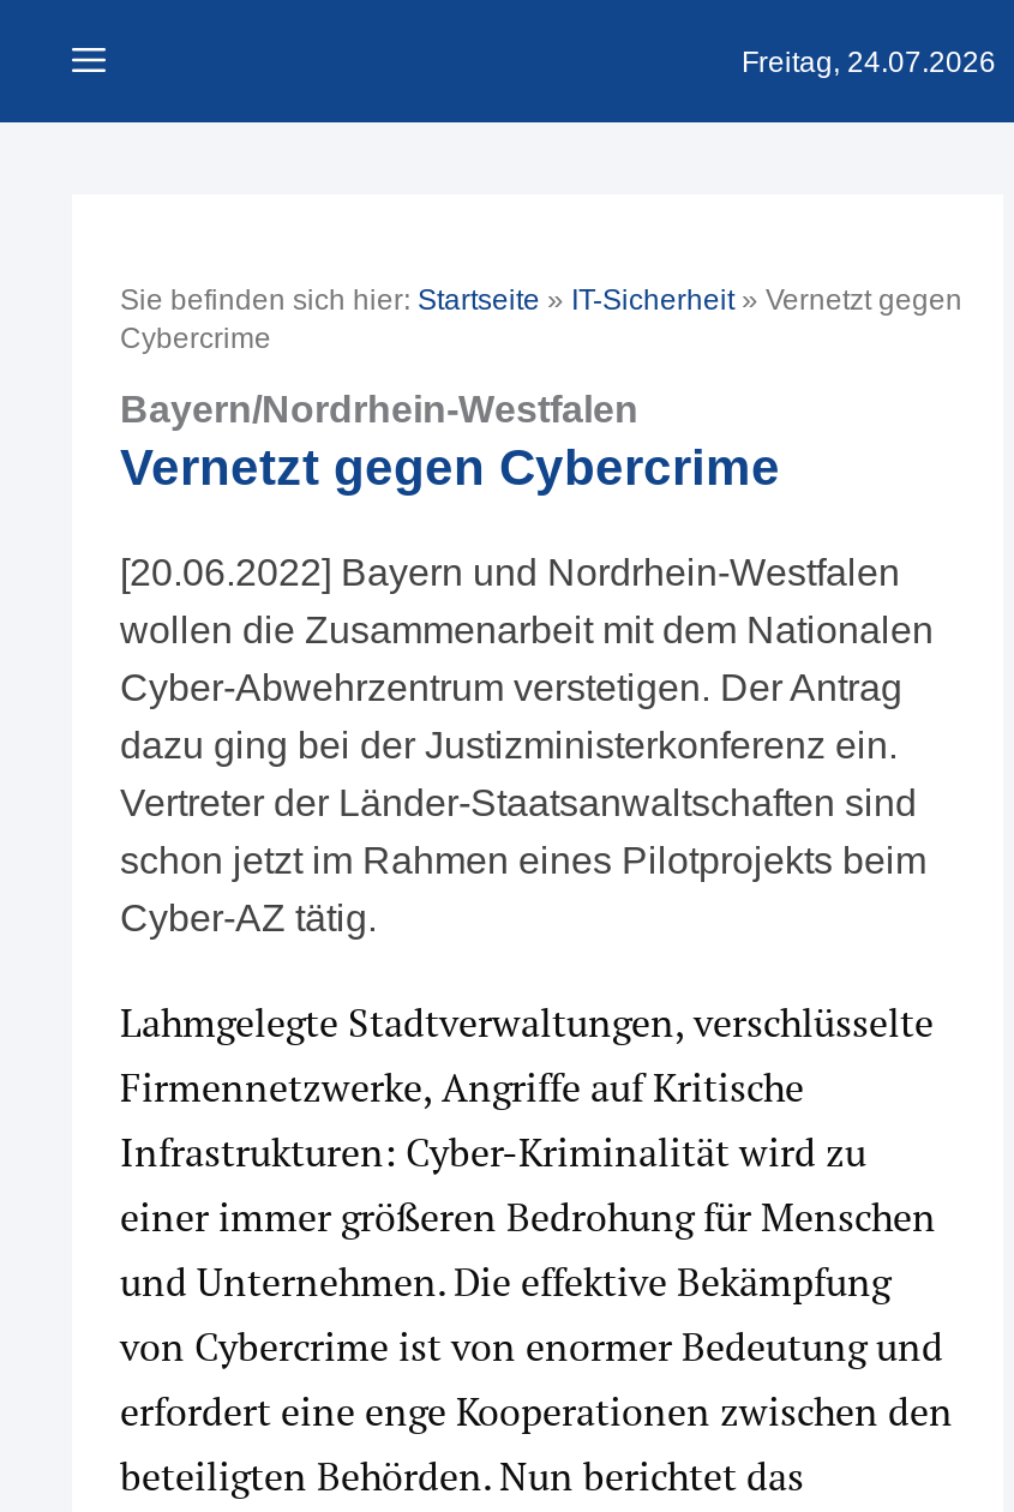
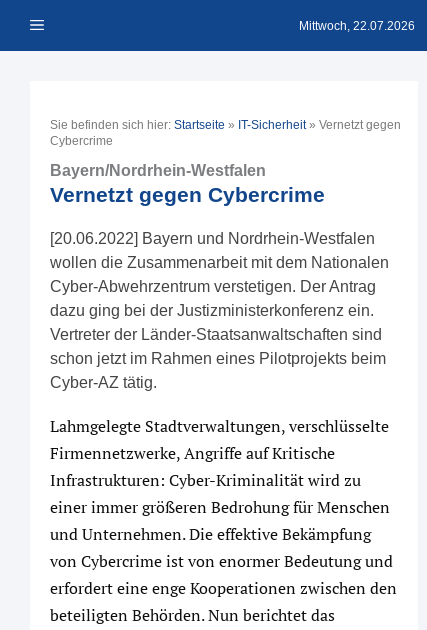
- Freitag, 24.07.2026
+ Mittwoch, 22.07.2026
